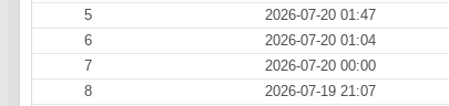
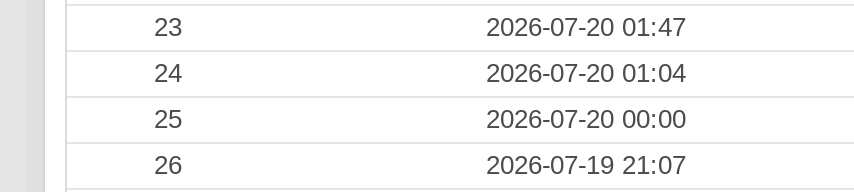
- 5
+ 23

- 6
+ 24

- 7
+ 25

- 8
+ 26
